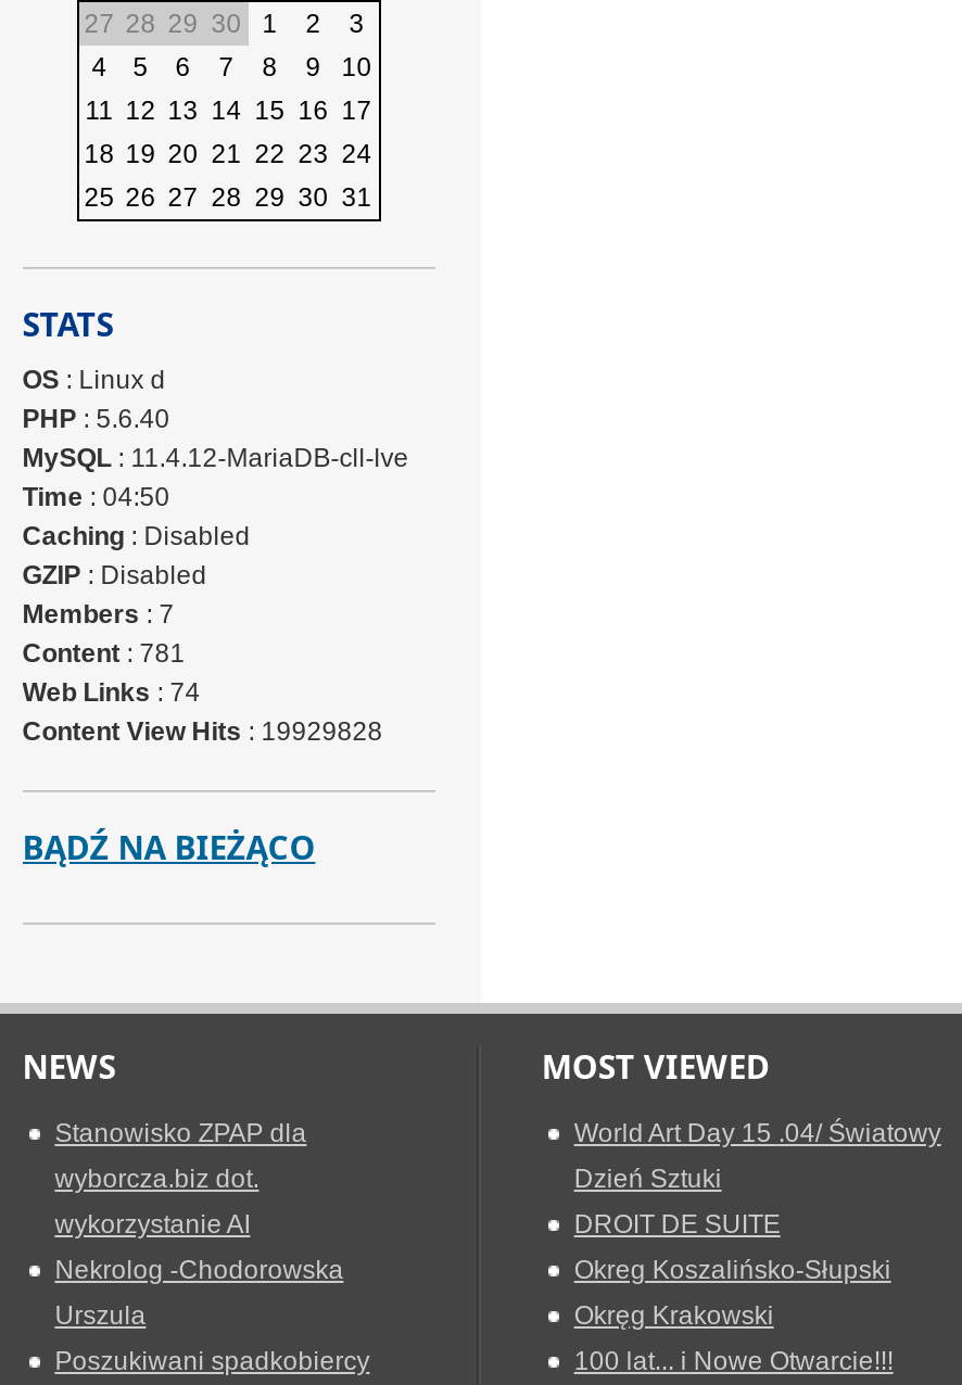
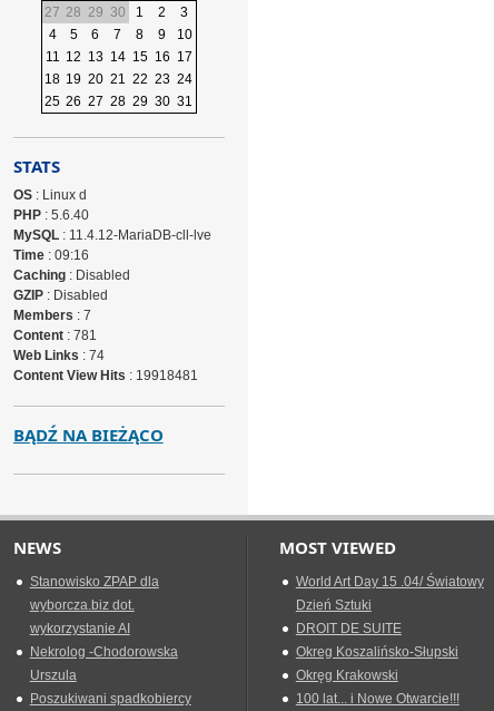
- Time: 04:50
+ Time: 09:16

- Content View Hits: 19929828
+ Content View Hits: 19918481
